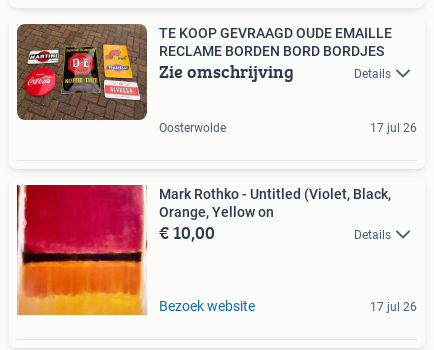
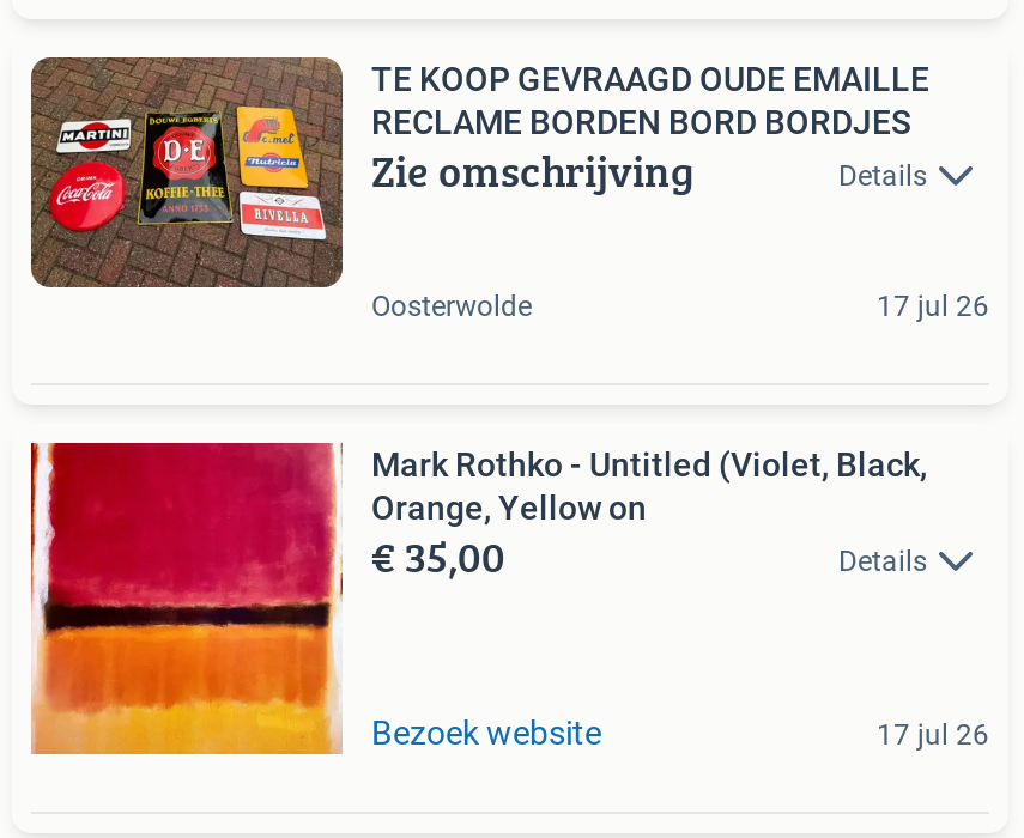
- € 10,00
+ € 35,00
